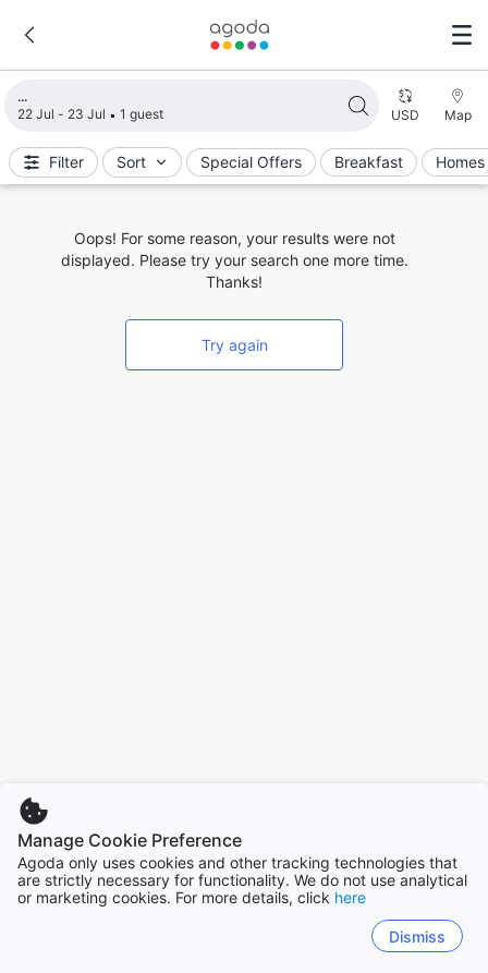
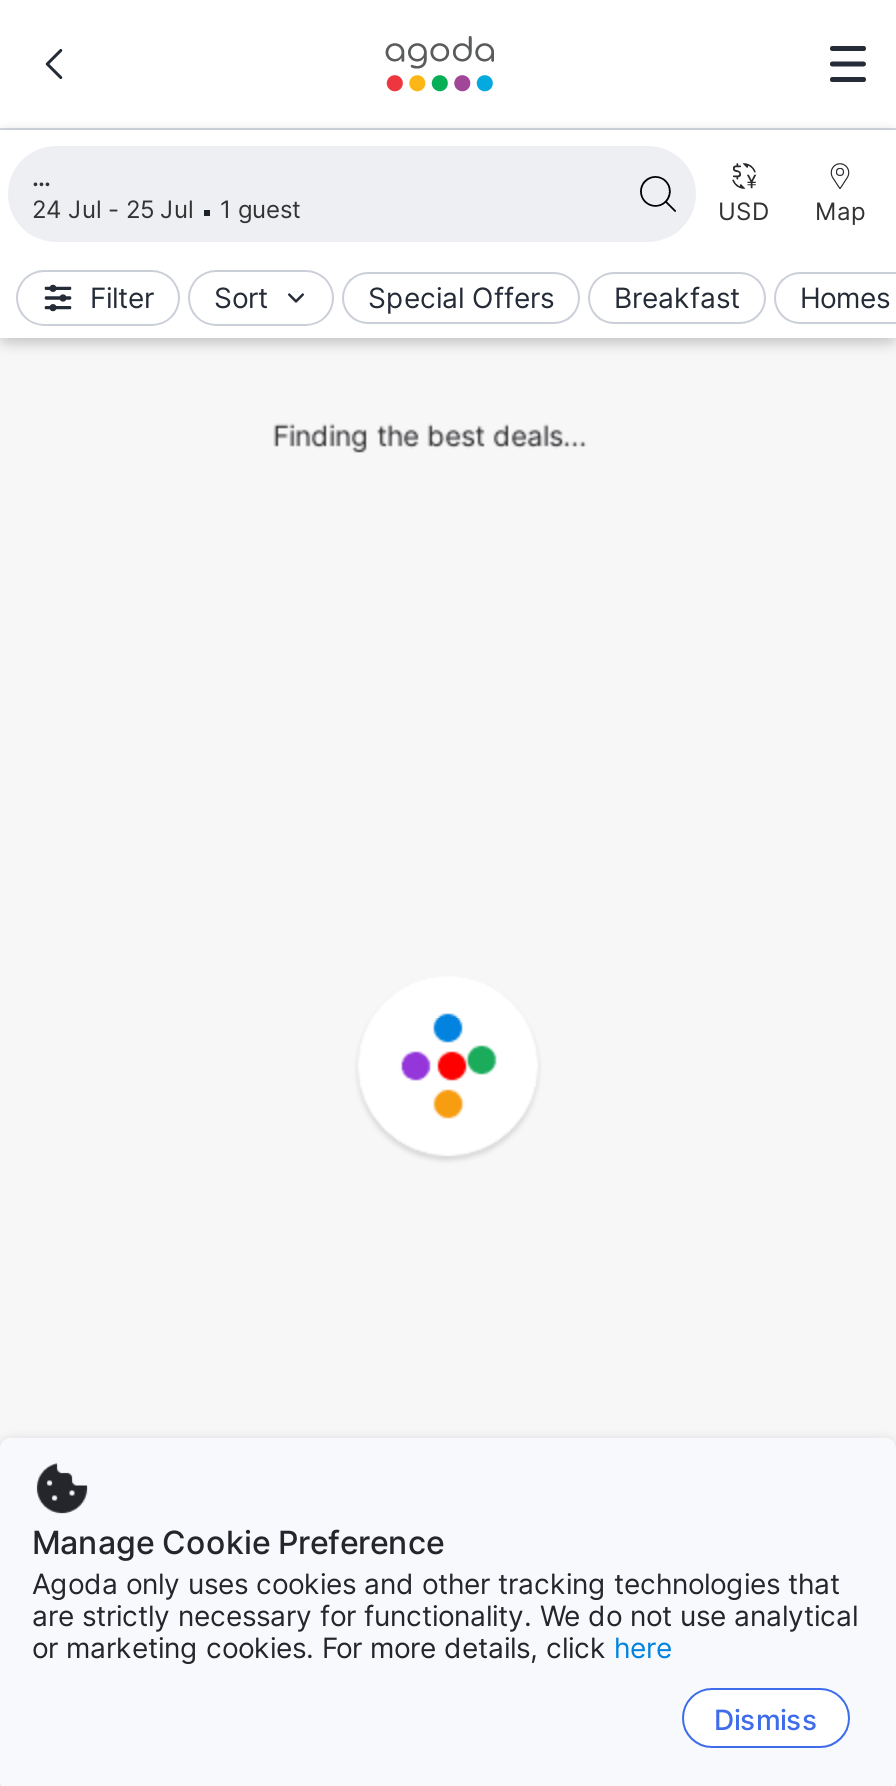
- 22 Jul - 23 Jul 1 guest
+ 24 Jul - 25 Jul 1 guest

+ [image]

- Oops! For some reason, your results were not
- displayed. Please try your search one more time.
- Thanks!
- Try again
+ Finding the best deals...
